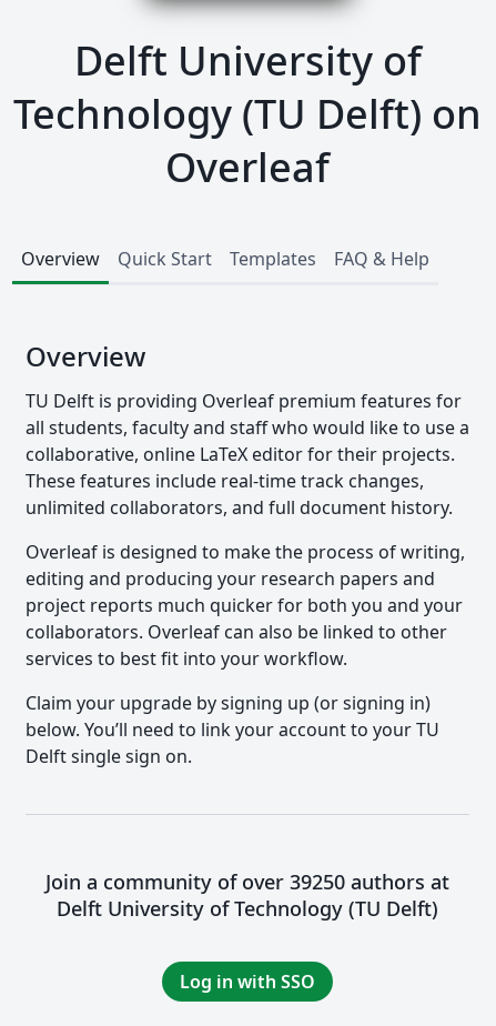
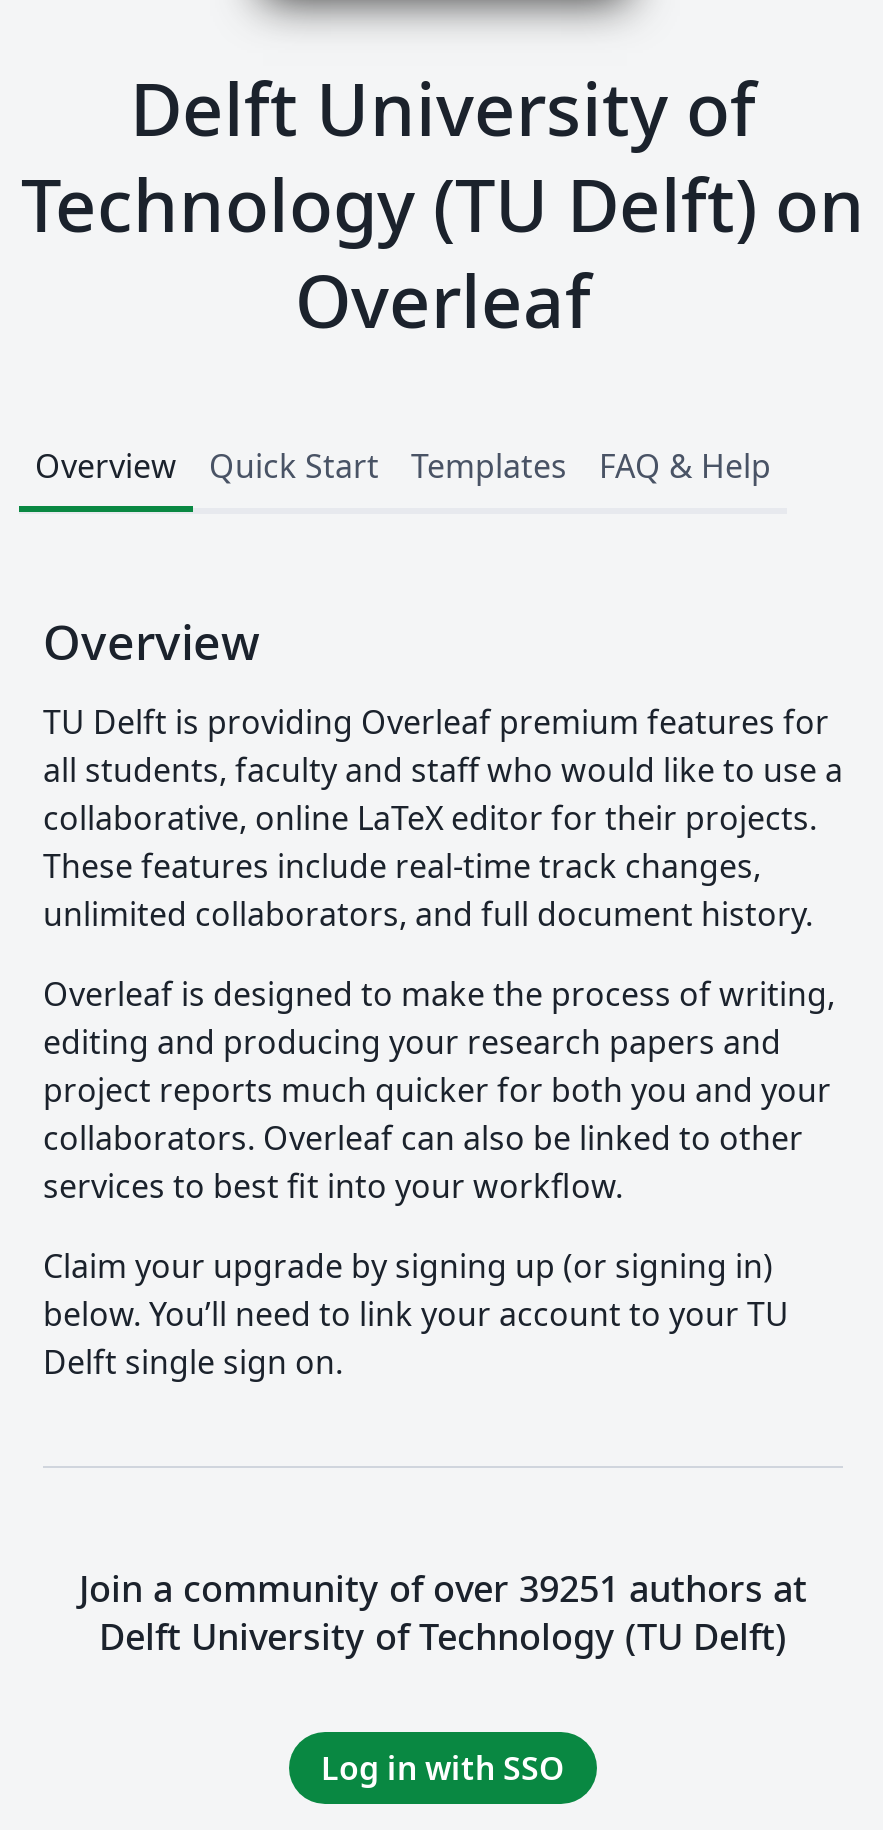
- Join a community of over 39250 authors at
+ Join a community of over 39251 authors at
